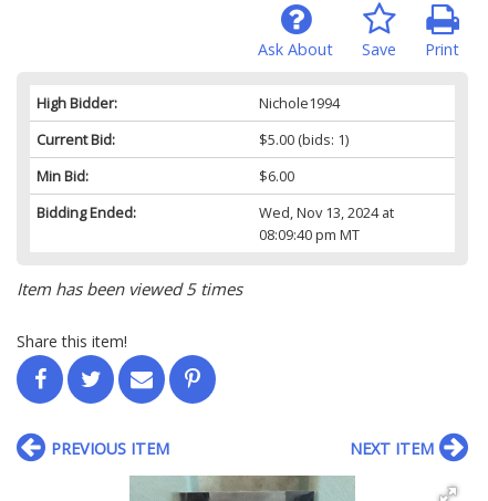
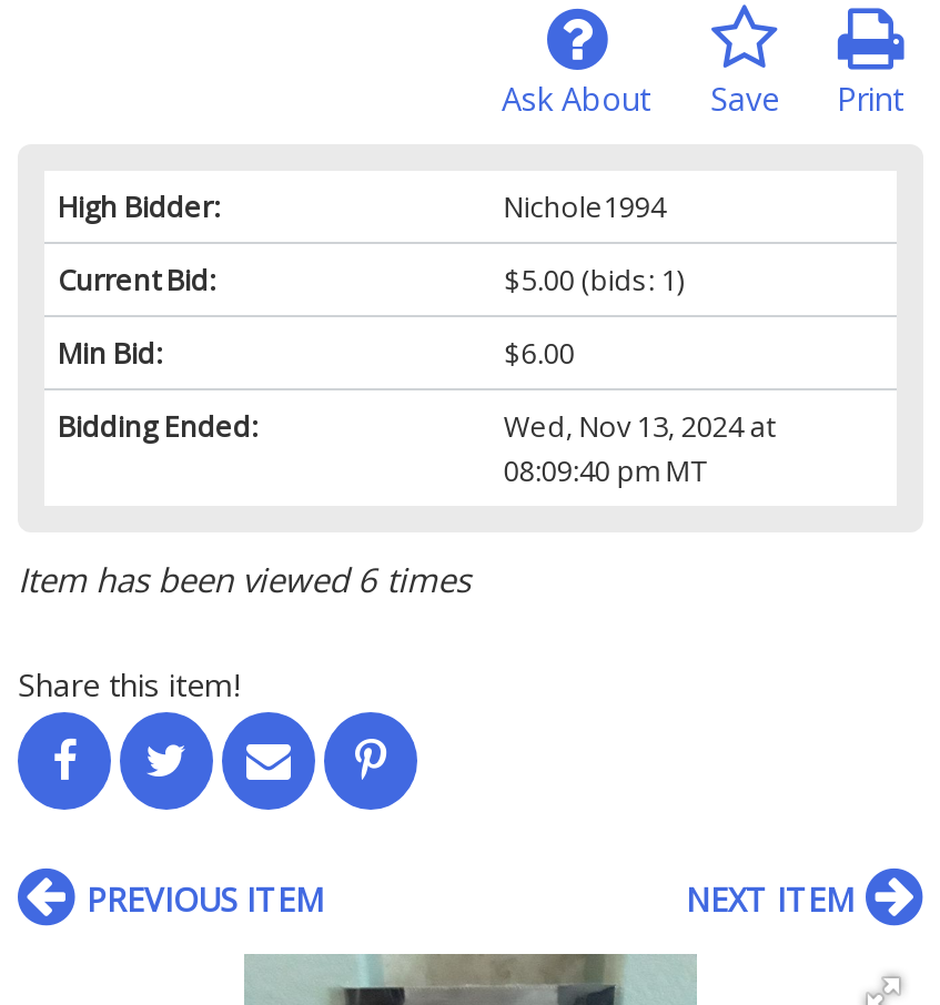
- Item has been viewed 5 times
+ Item has been viewed 6 times
